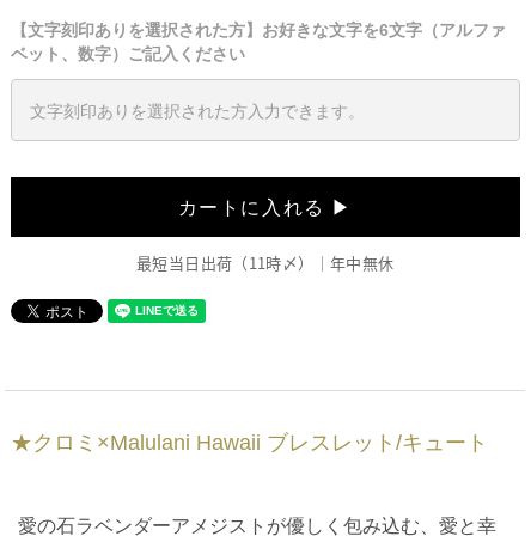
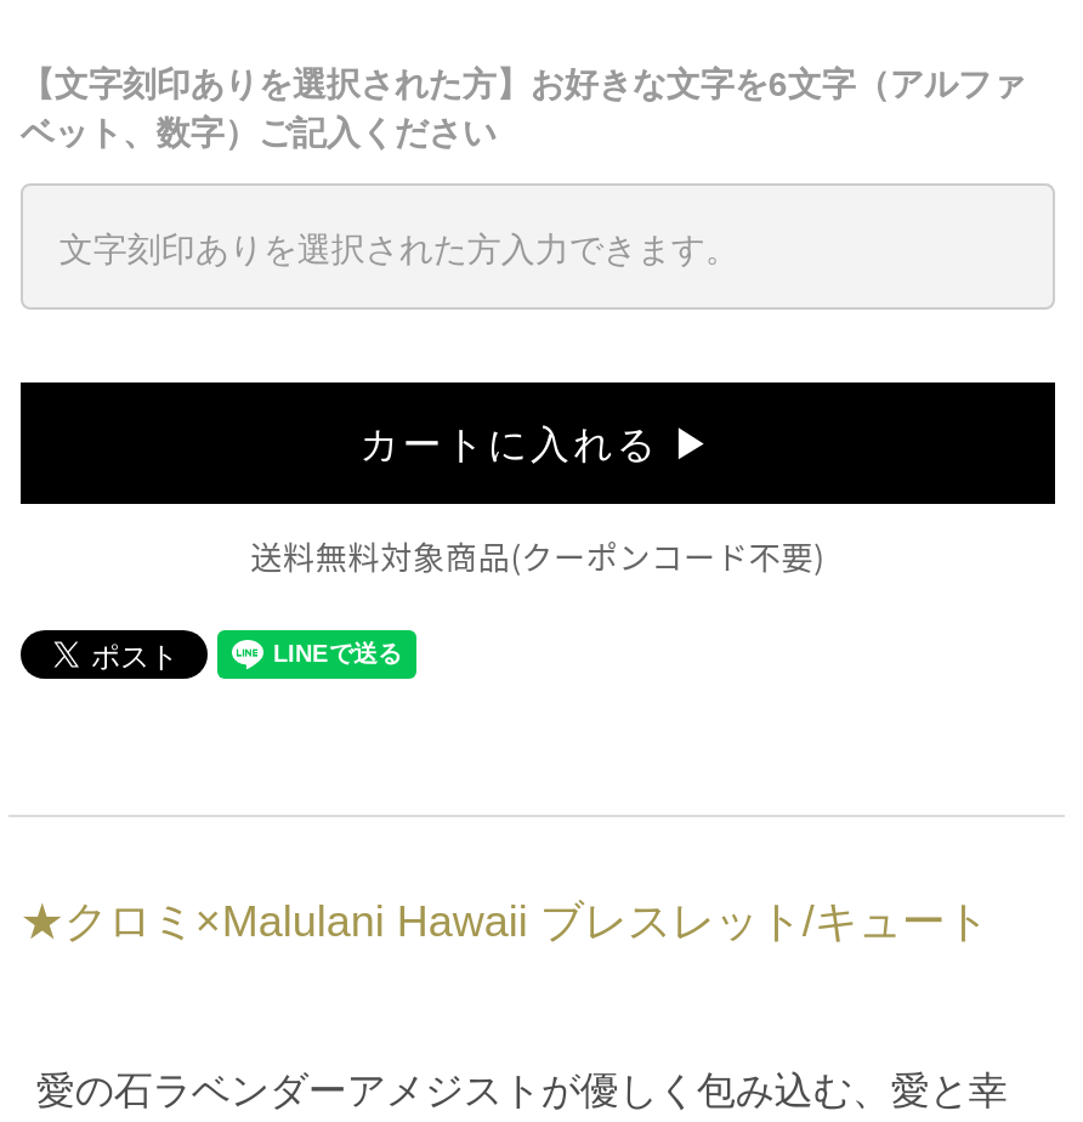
- 最短当日出荷（11時〆）｜年中無休
+ 送料無料対象商品(クーポンコード不要)
